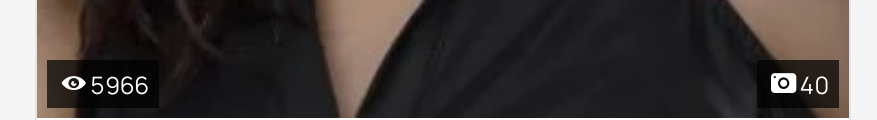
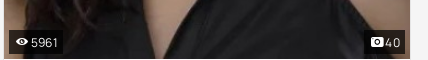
- 5966
+ 5961
